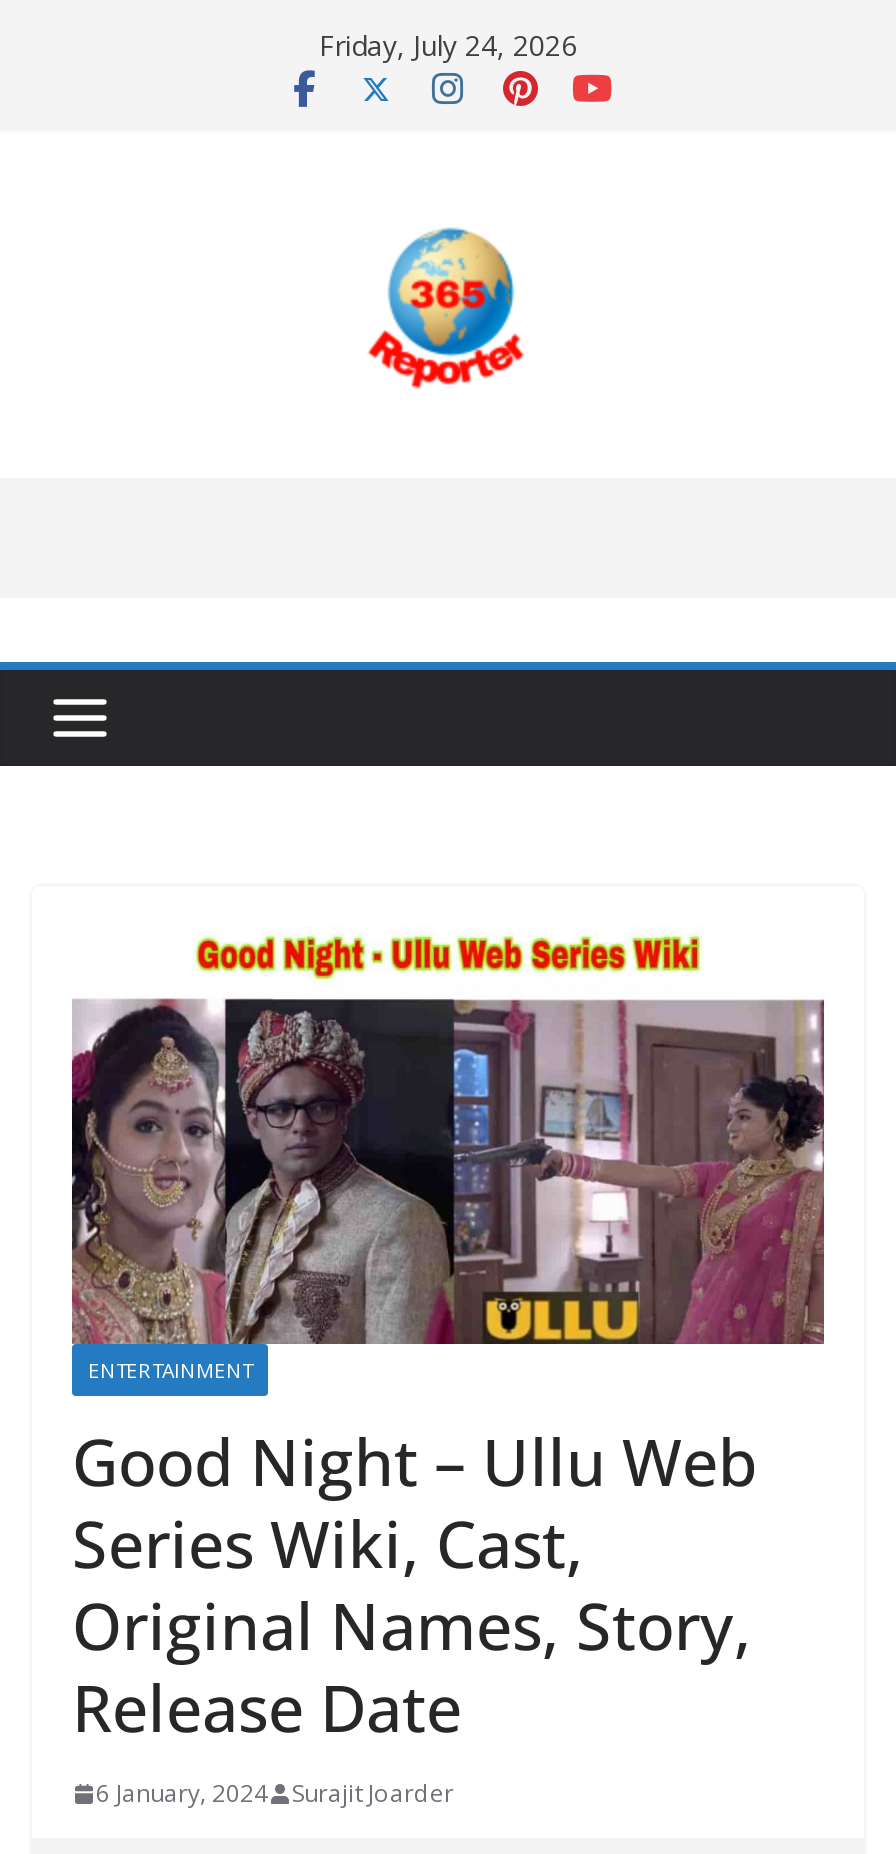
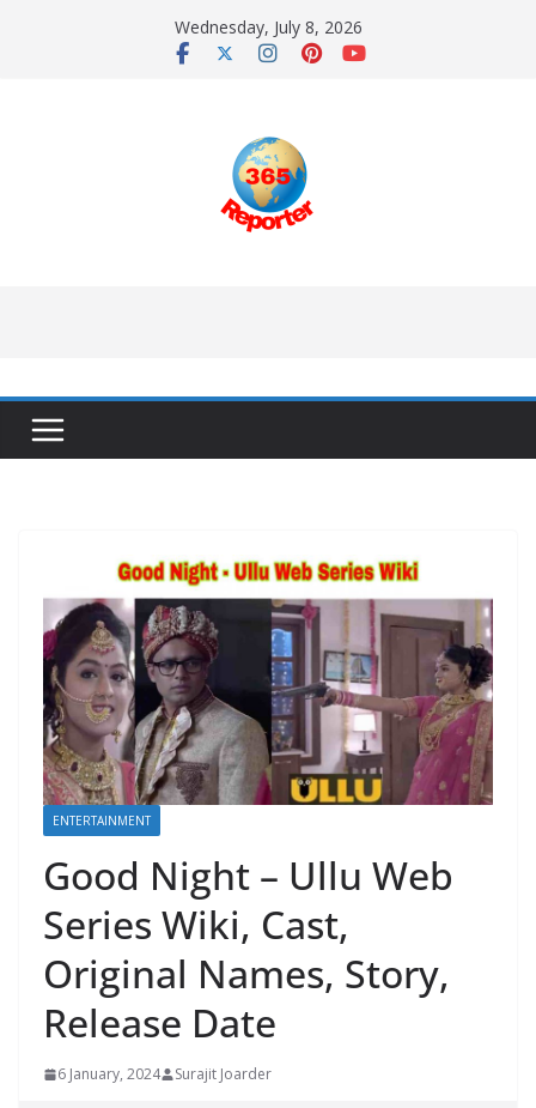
- Friday, July 24, 2026
+ Wednesday, July 8, 2026
